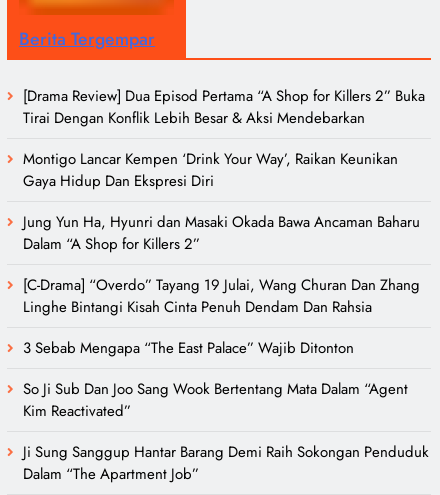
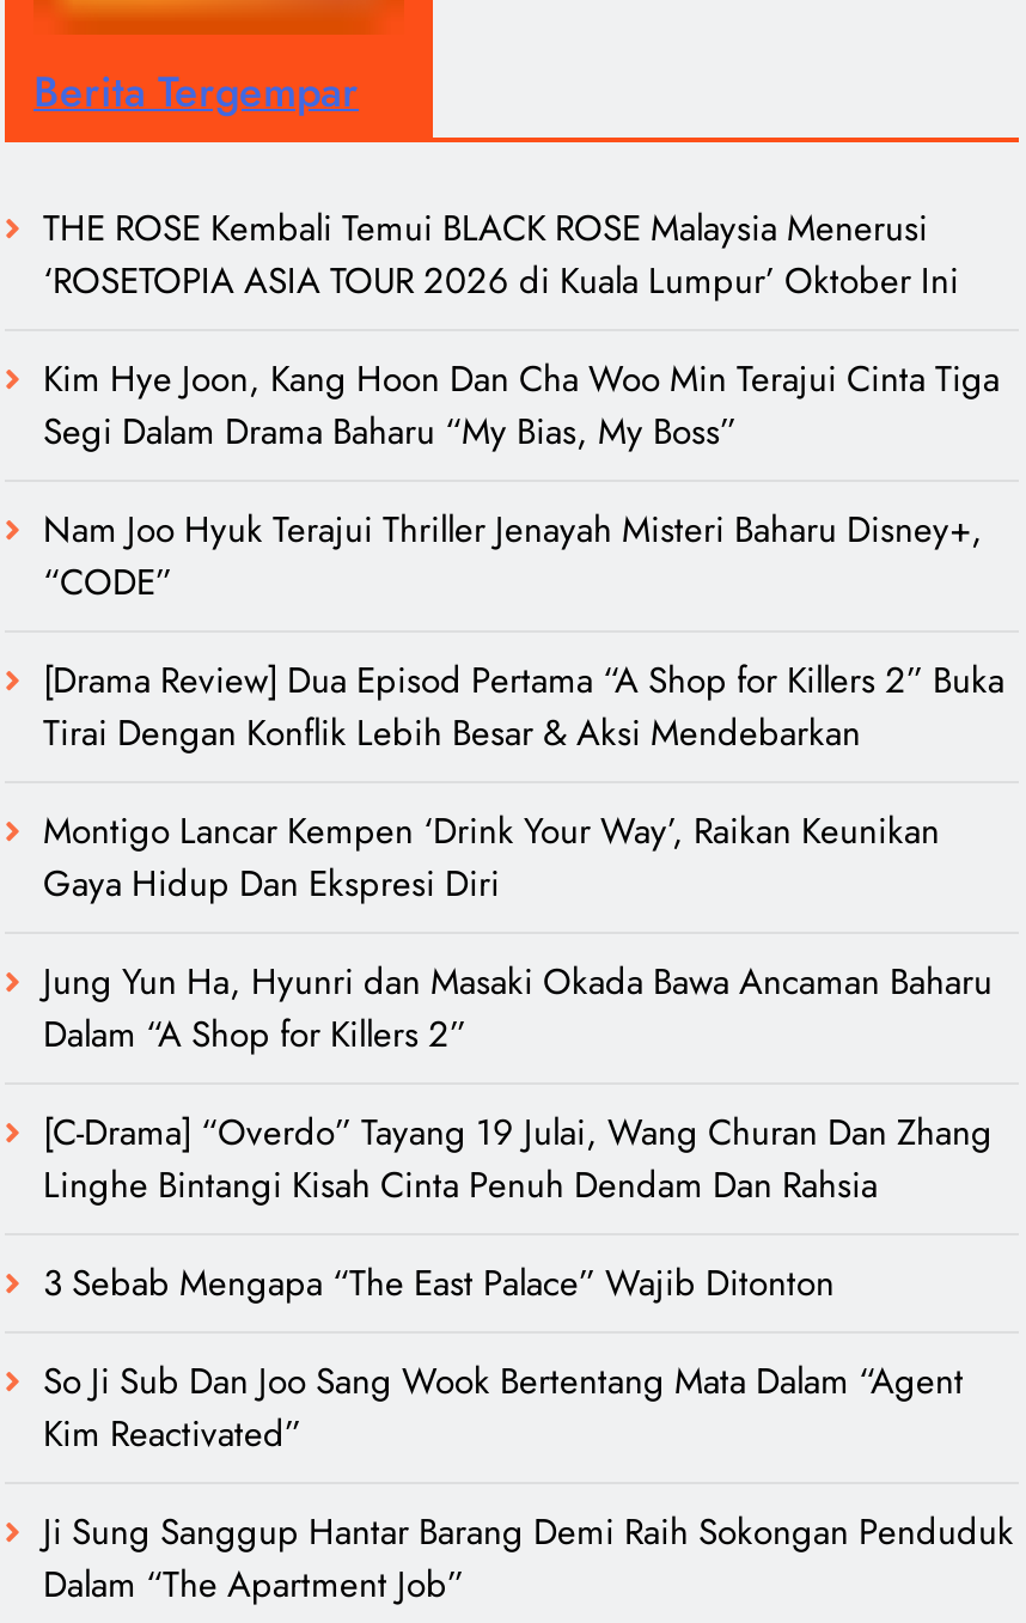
+ THE ROSE Kembali Temui BLACK ROSE Malaysia Menerusi
+ ‘ROSETOPIA ASIA TOUR 2026 di Kuala Lumpur’ Oktober Ini
+ Kim Hye Joon, Kang Hoon Dan Cha Woo Min Terajui Cinta Tiga
+ Segi Dalam Drama Baharu “My Bias, My Boss”
+ Nam Joo Hyuk Terajui Thriller Jenayah Misteri Baharu Disney+,
+ “CODE”
